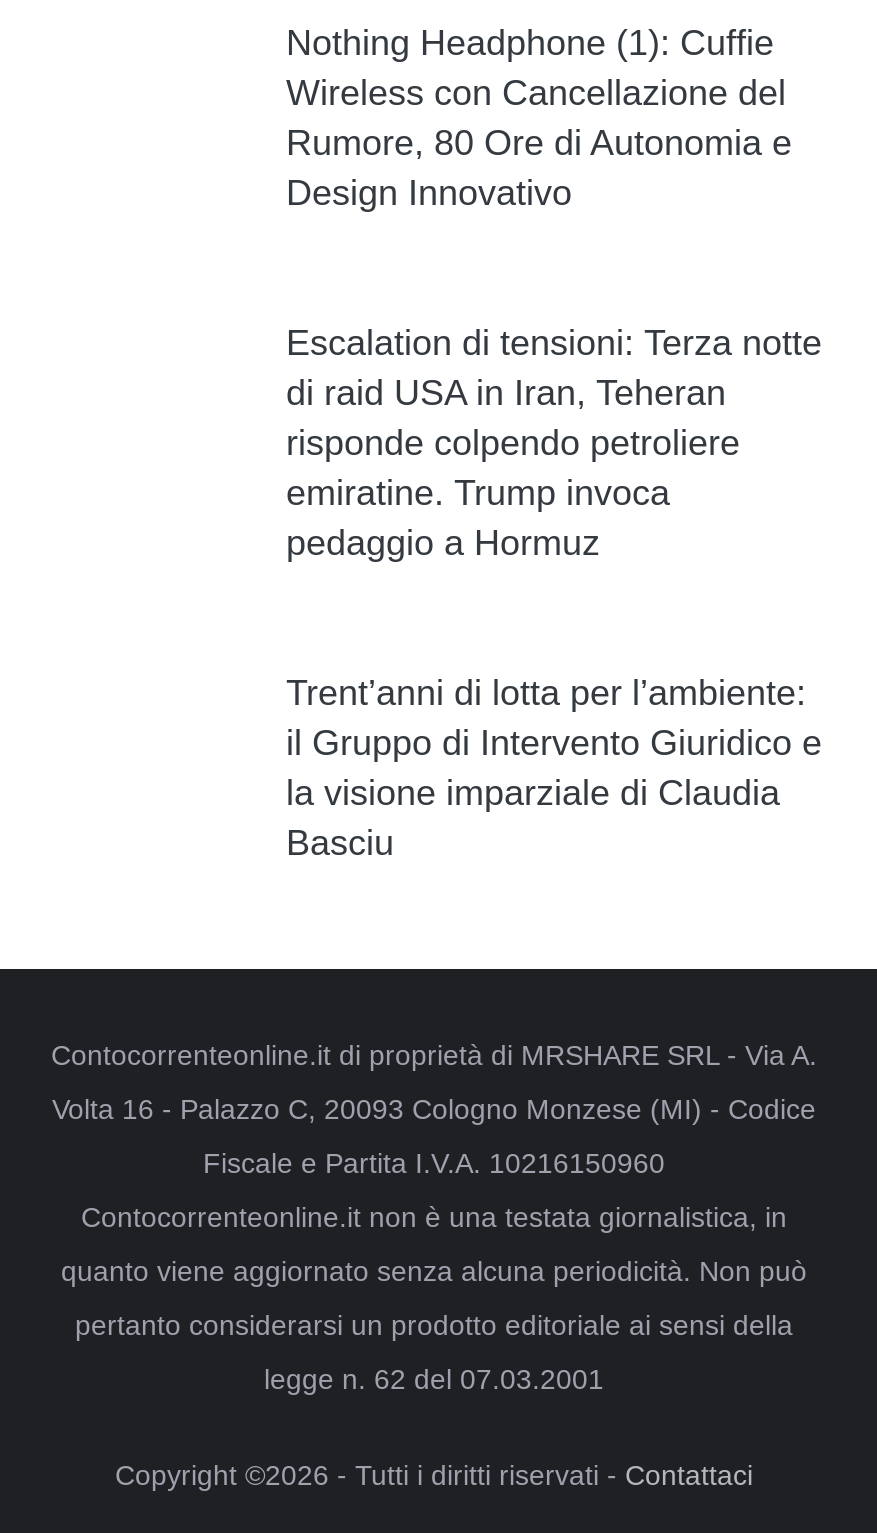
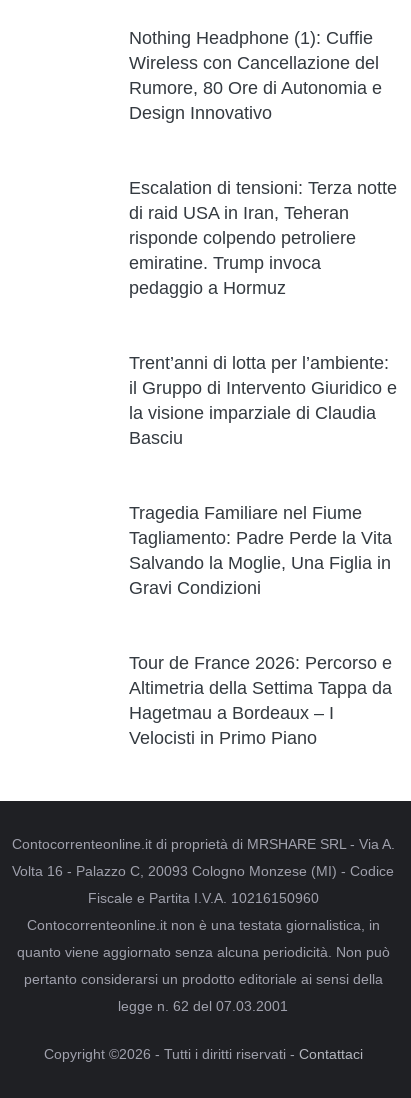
+ Tragedia Familiare nel Fiume
+ Tagliamento: Padre Perde la Vita
+ Salvando la Moglie, Una Figlia in
+ Gravi Condizioni

+ Tour de France 2026: Percorso e
+ Altimetria della Settima Tappa da
+ Hagetmau a Bordeaux – I
+ Velocisti in Primo Piano
